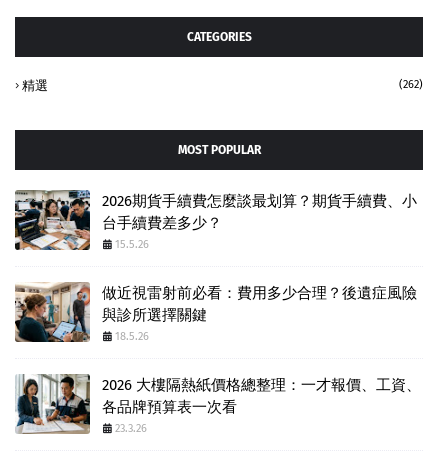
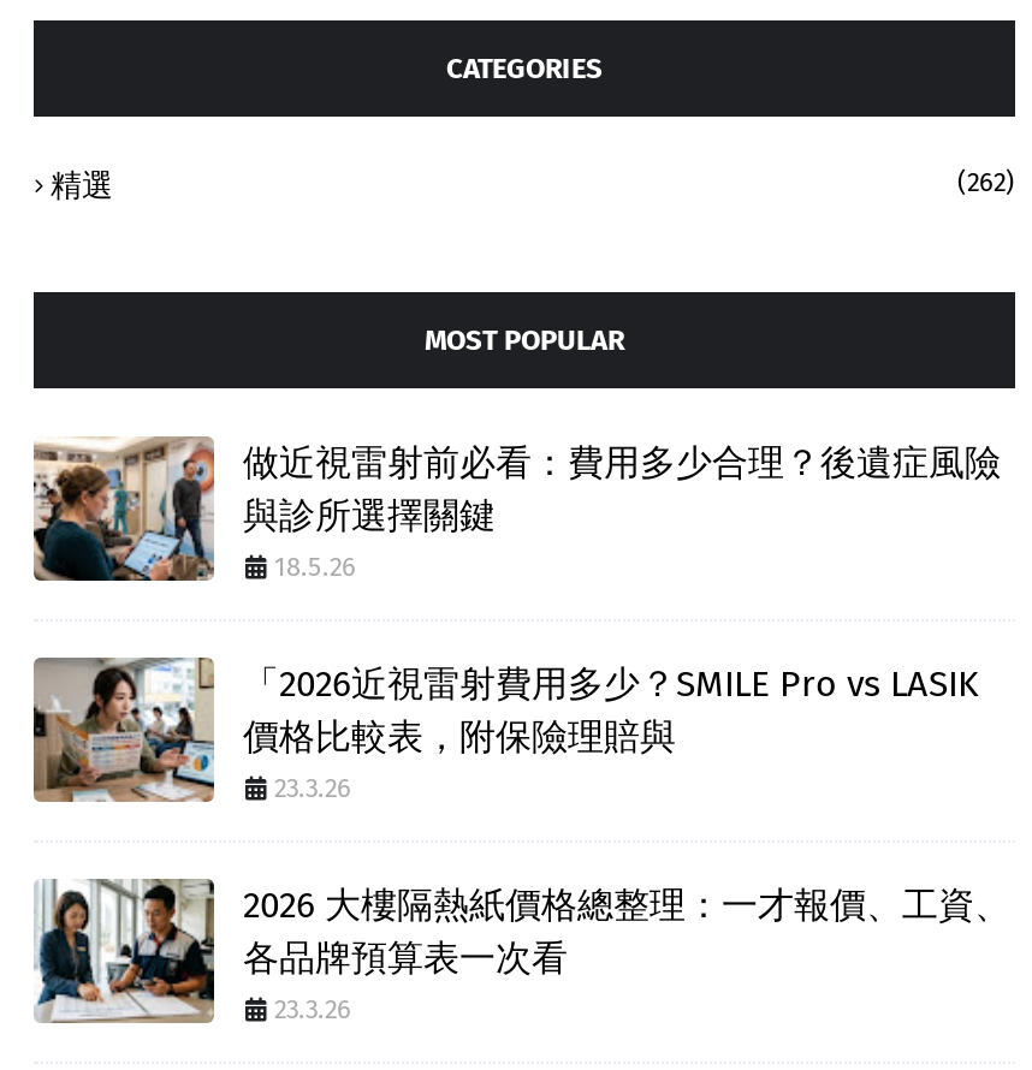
- [image]
- 2026期貨手續費怎麼談最划算？期貨手續費、小
- 台手續費差多少？
- 15.5.26

moved up: [image] | 做近視雷射前必看：費用多少合理？後遺症風險 | 與診所選擇關鍵 | 18.5.26

+ [image]
+ 「2026近視雷射費用多少？SMILE Pro vs LASIK
+ 價格比較表，附保險理賠與
+ 23.3.26
